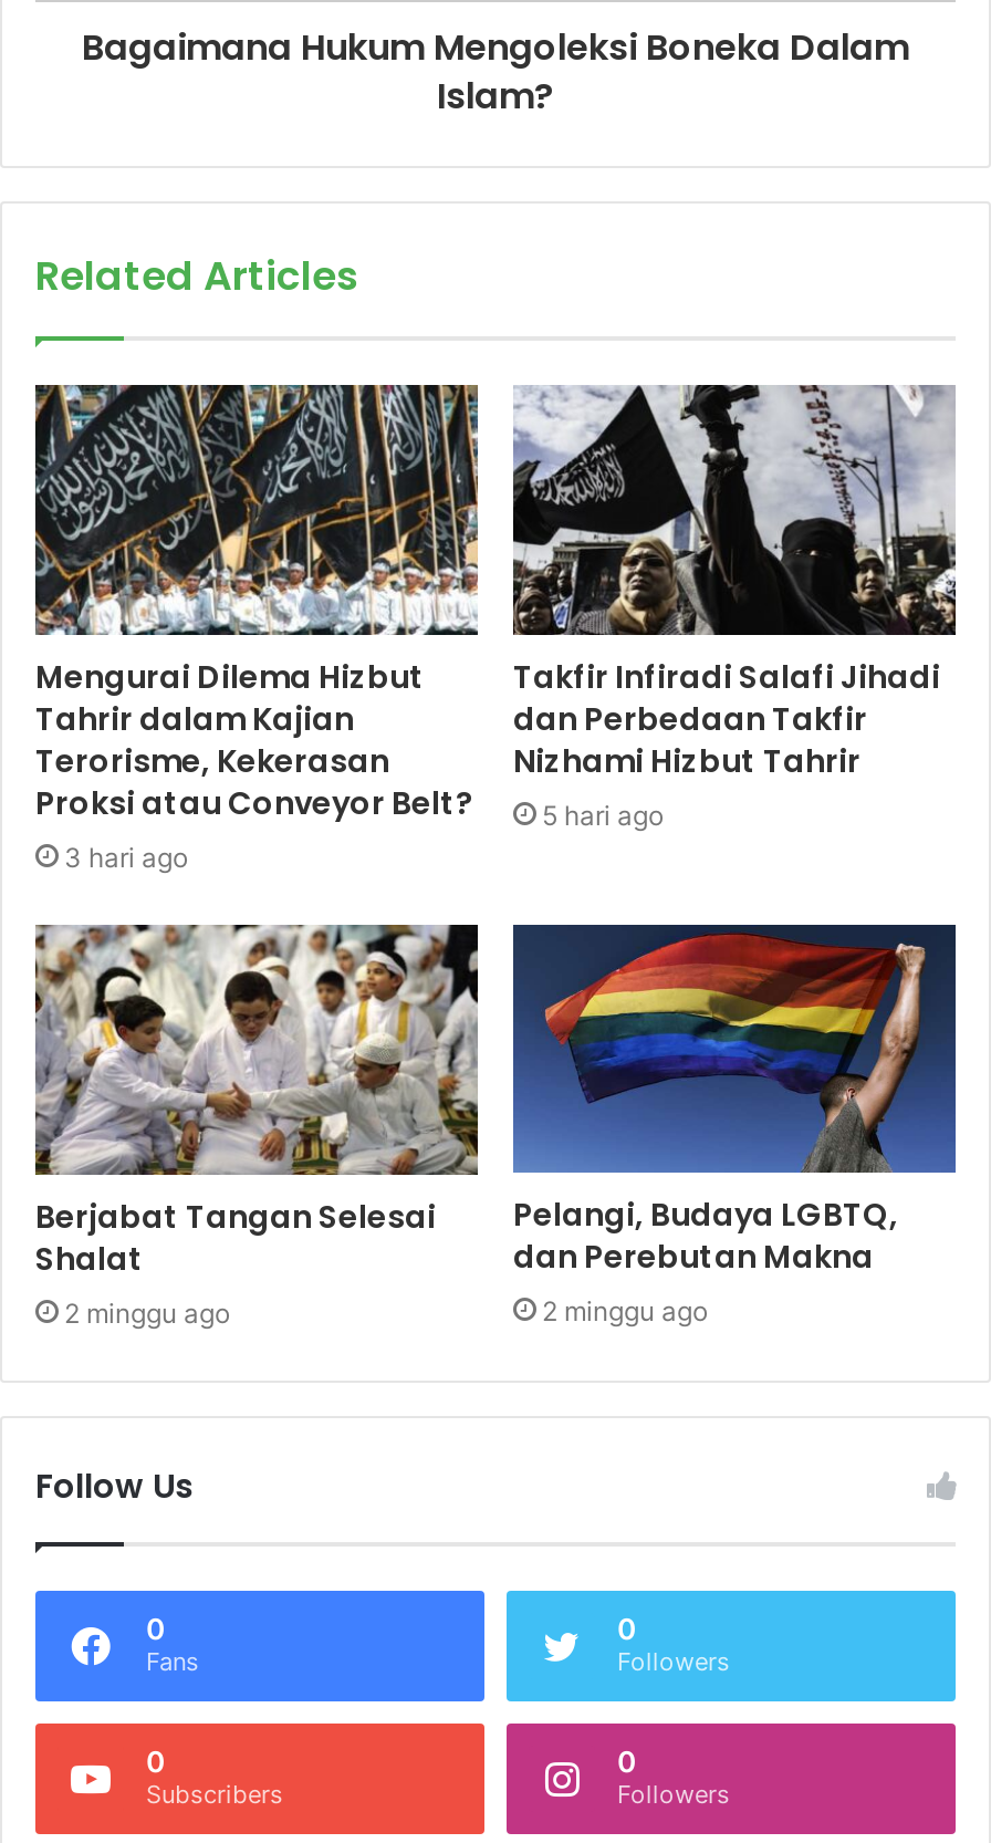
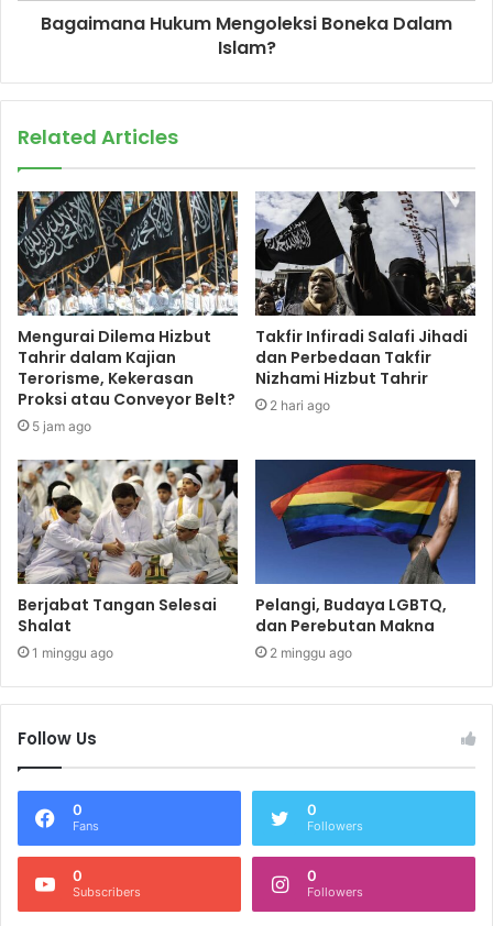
- 5 hari ago
+ 2 hari ago

- 3 hari ago
+ 5 jam ago

- 2 minggu ago
+ 1 minggu ago
